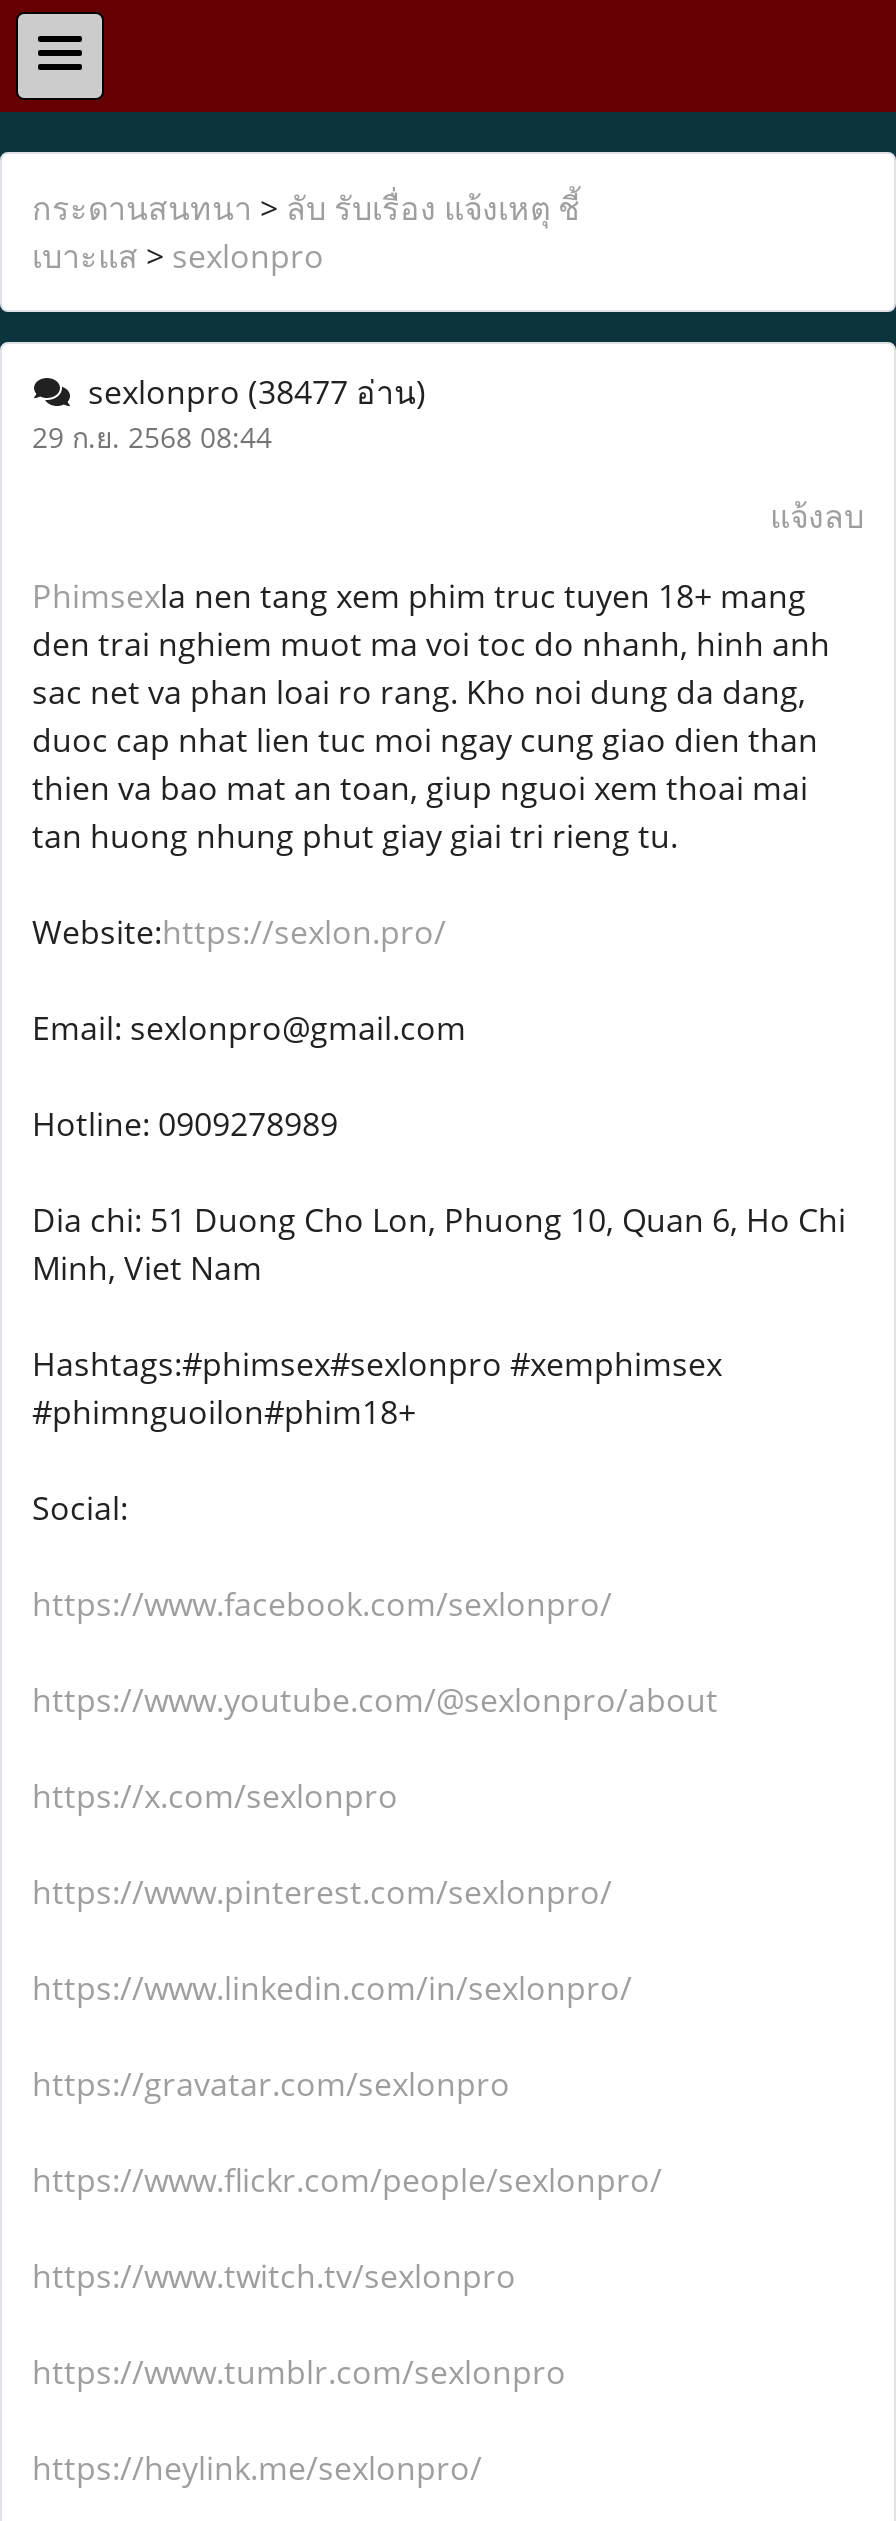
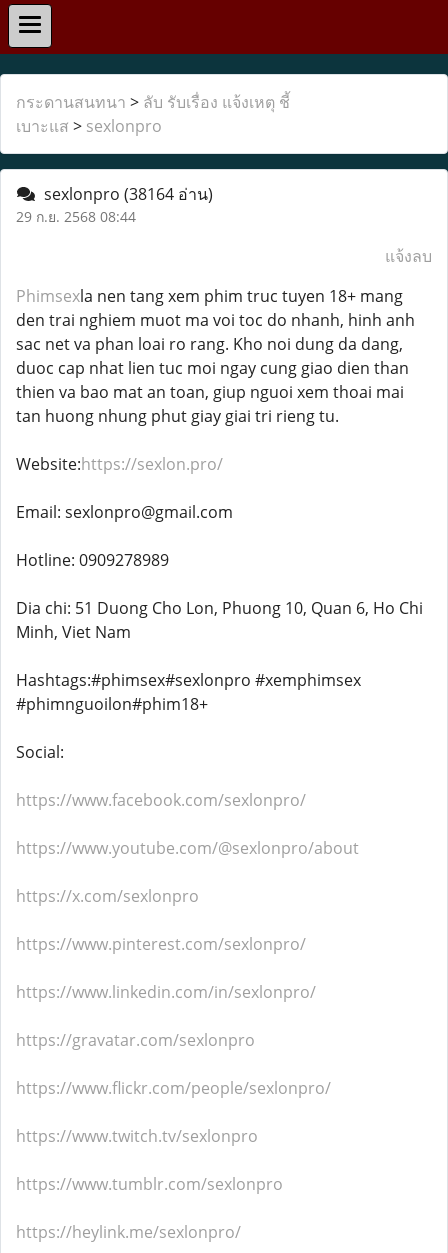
- sexlonpro (38477 อ่าน)
+ sexlonpro (38164 อ่าน)
